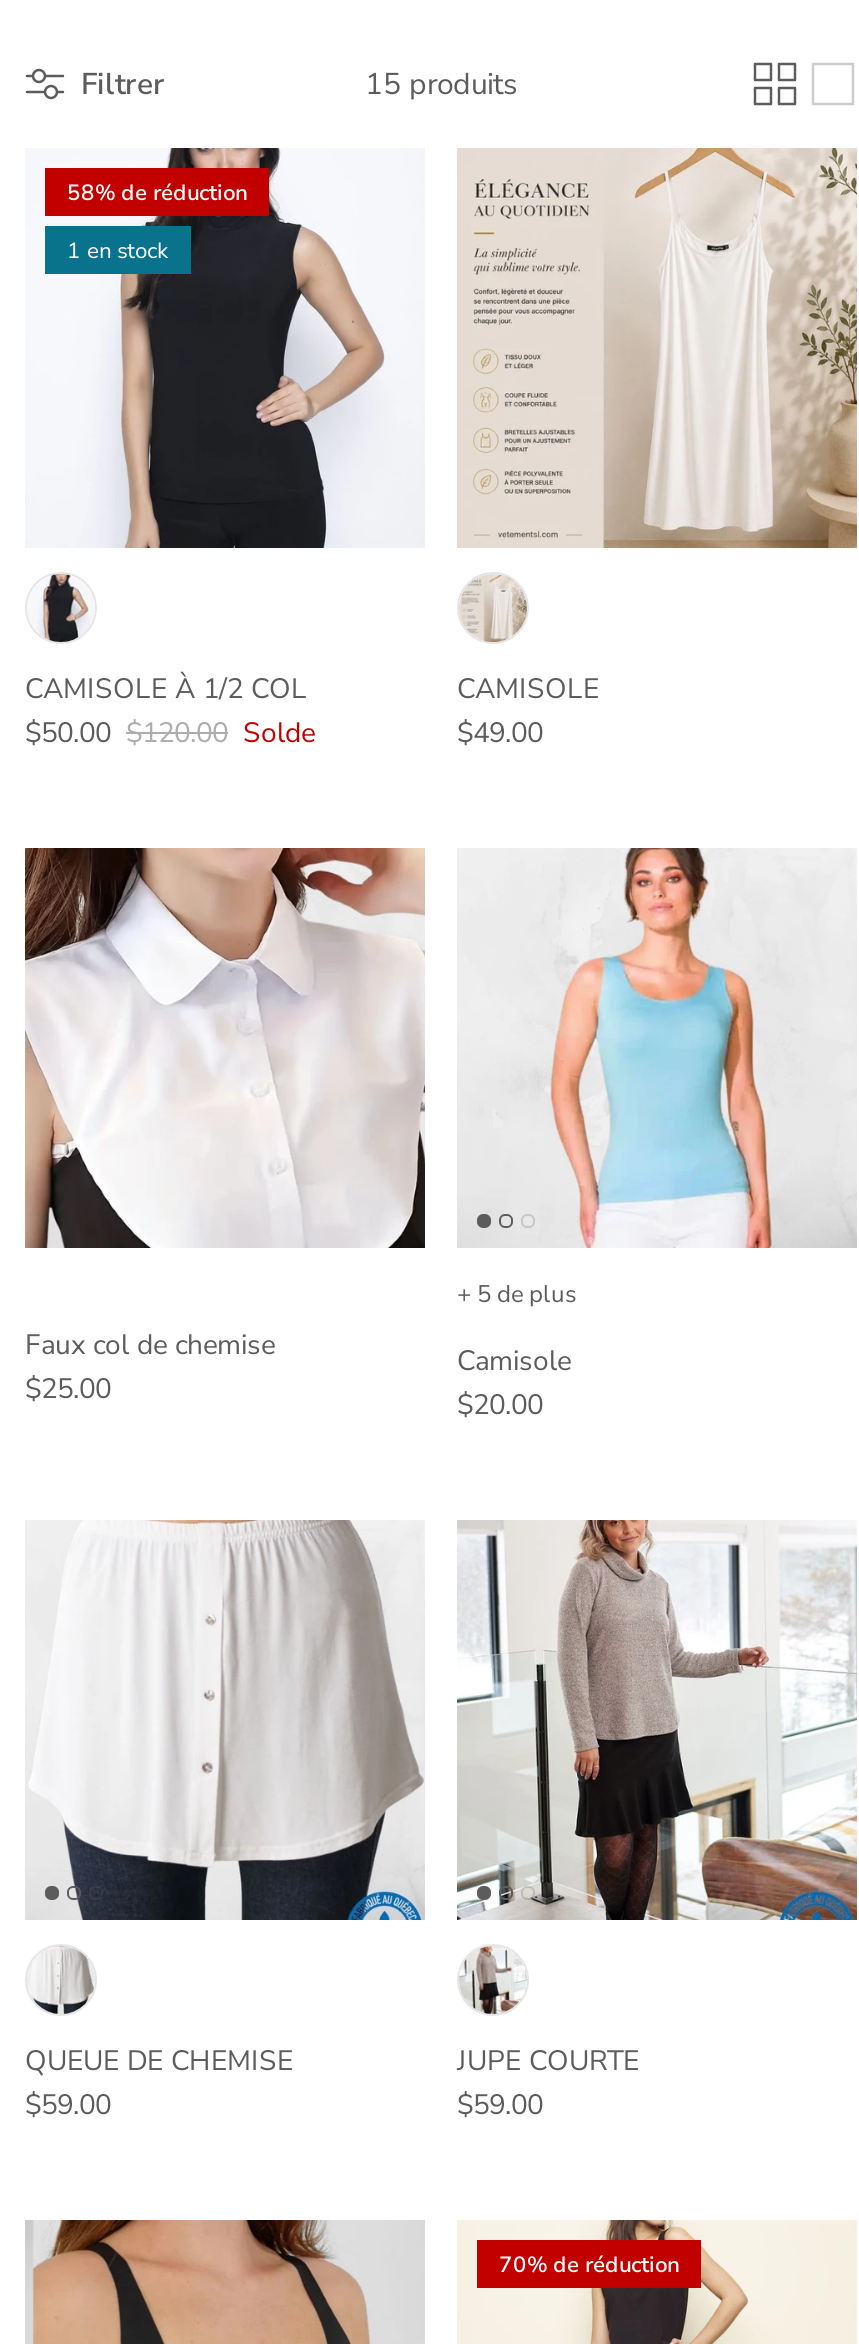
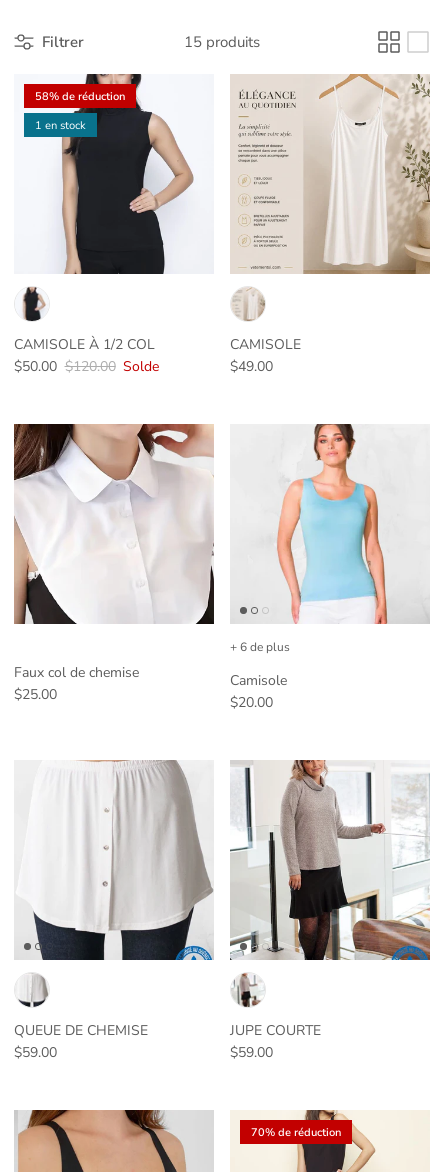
- + 5 de plus
+ + 6 de plus
